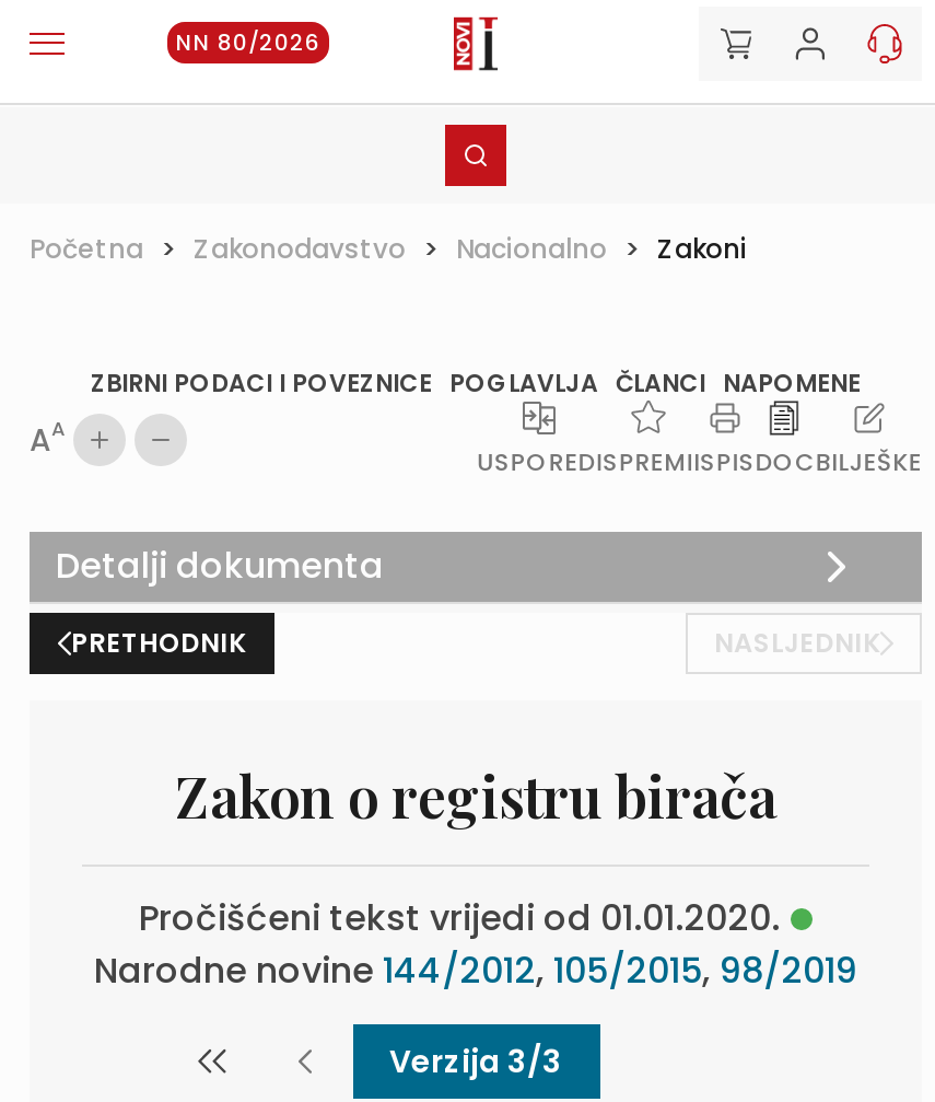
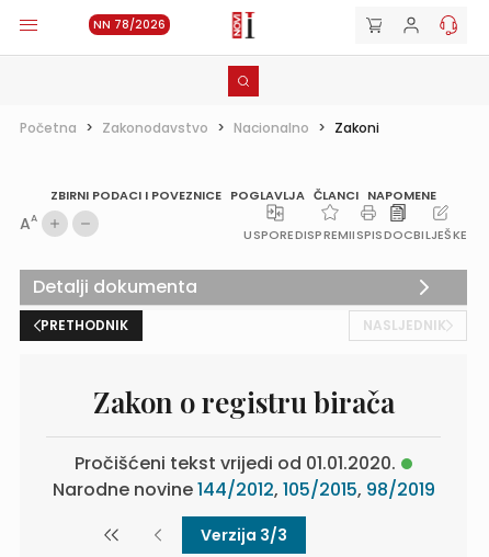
- NN 80/2026
+ NN 78/2026
